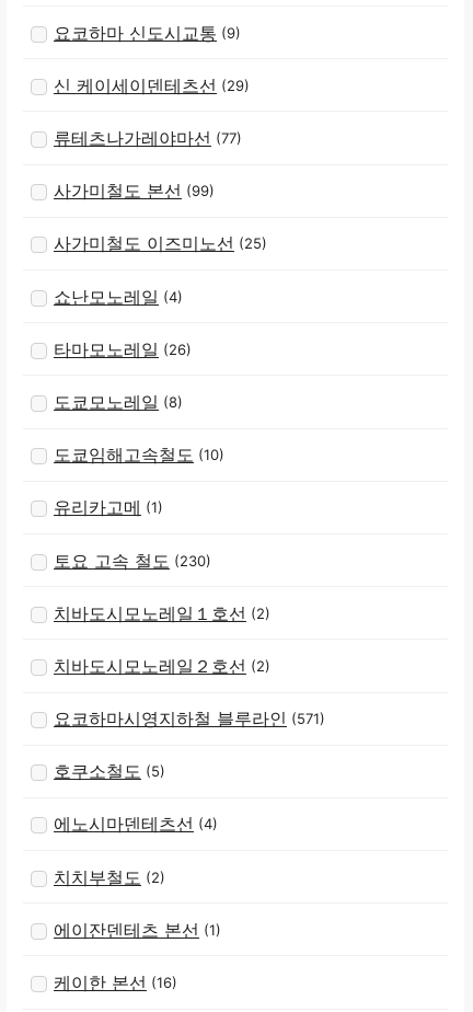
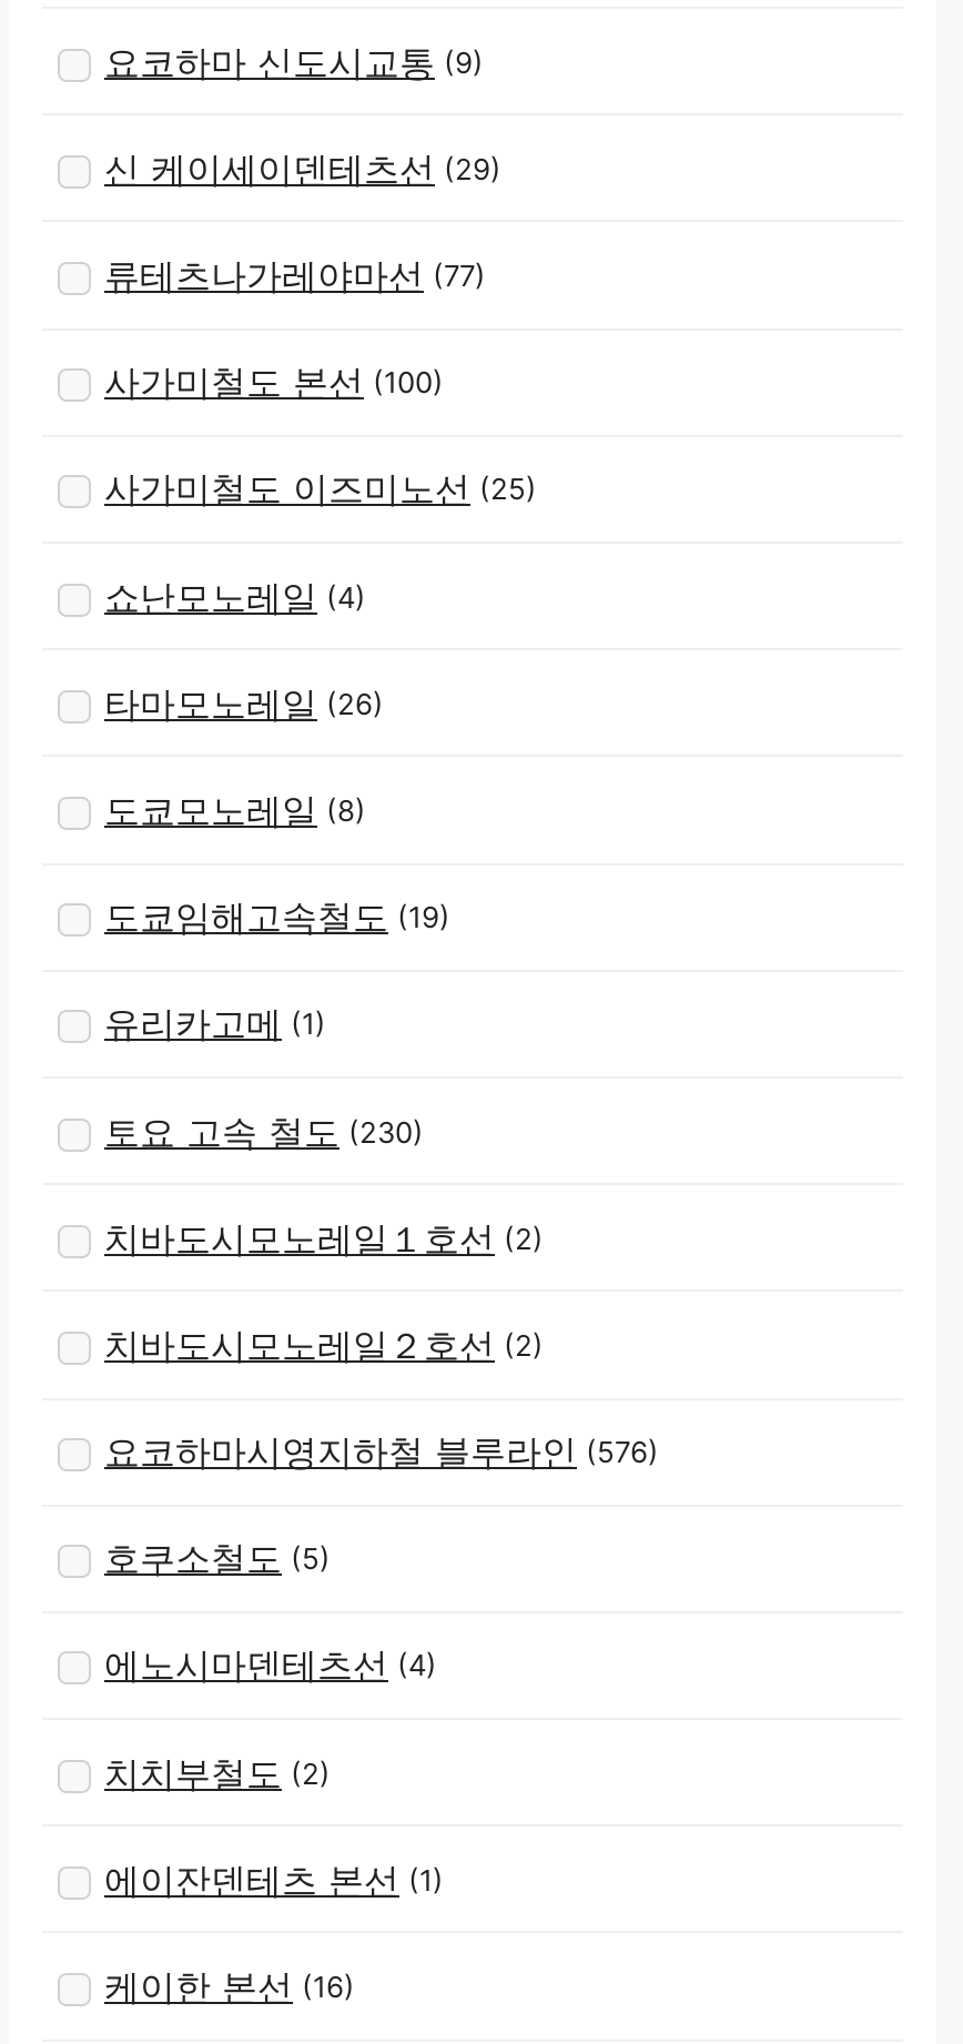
- 사가미철도 본선 (99)
+ 사가미철도 본선 (100)

- 도쿄임해고속철도 (10)
+ 도쿄임해고속철도 (19)

- 요코하마시영지하철 블루라인 (571)
+ 요코하마시영지하철 블루라인 (576)
